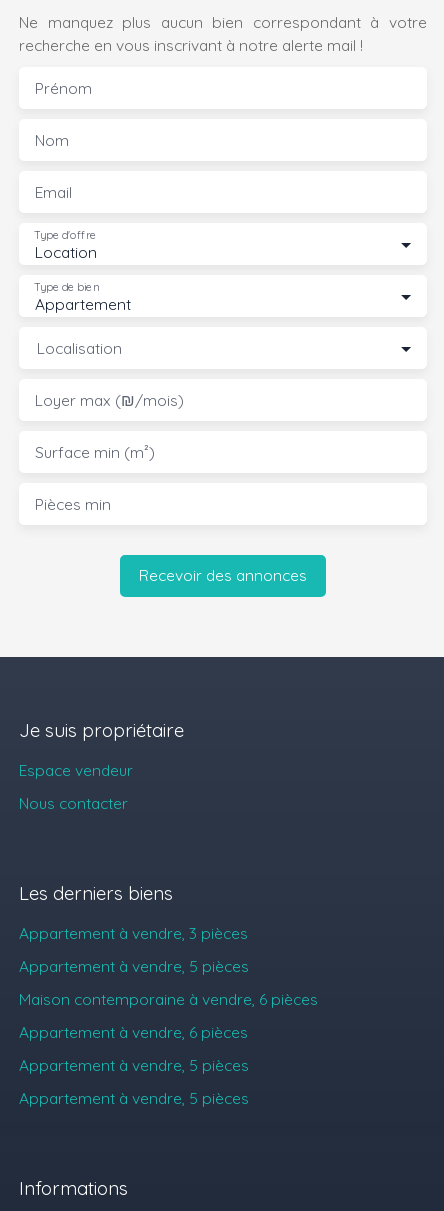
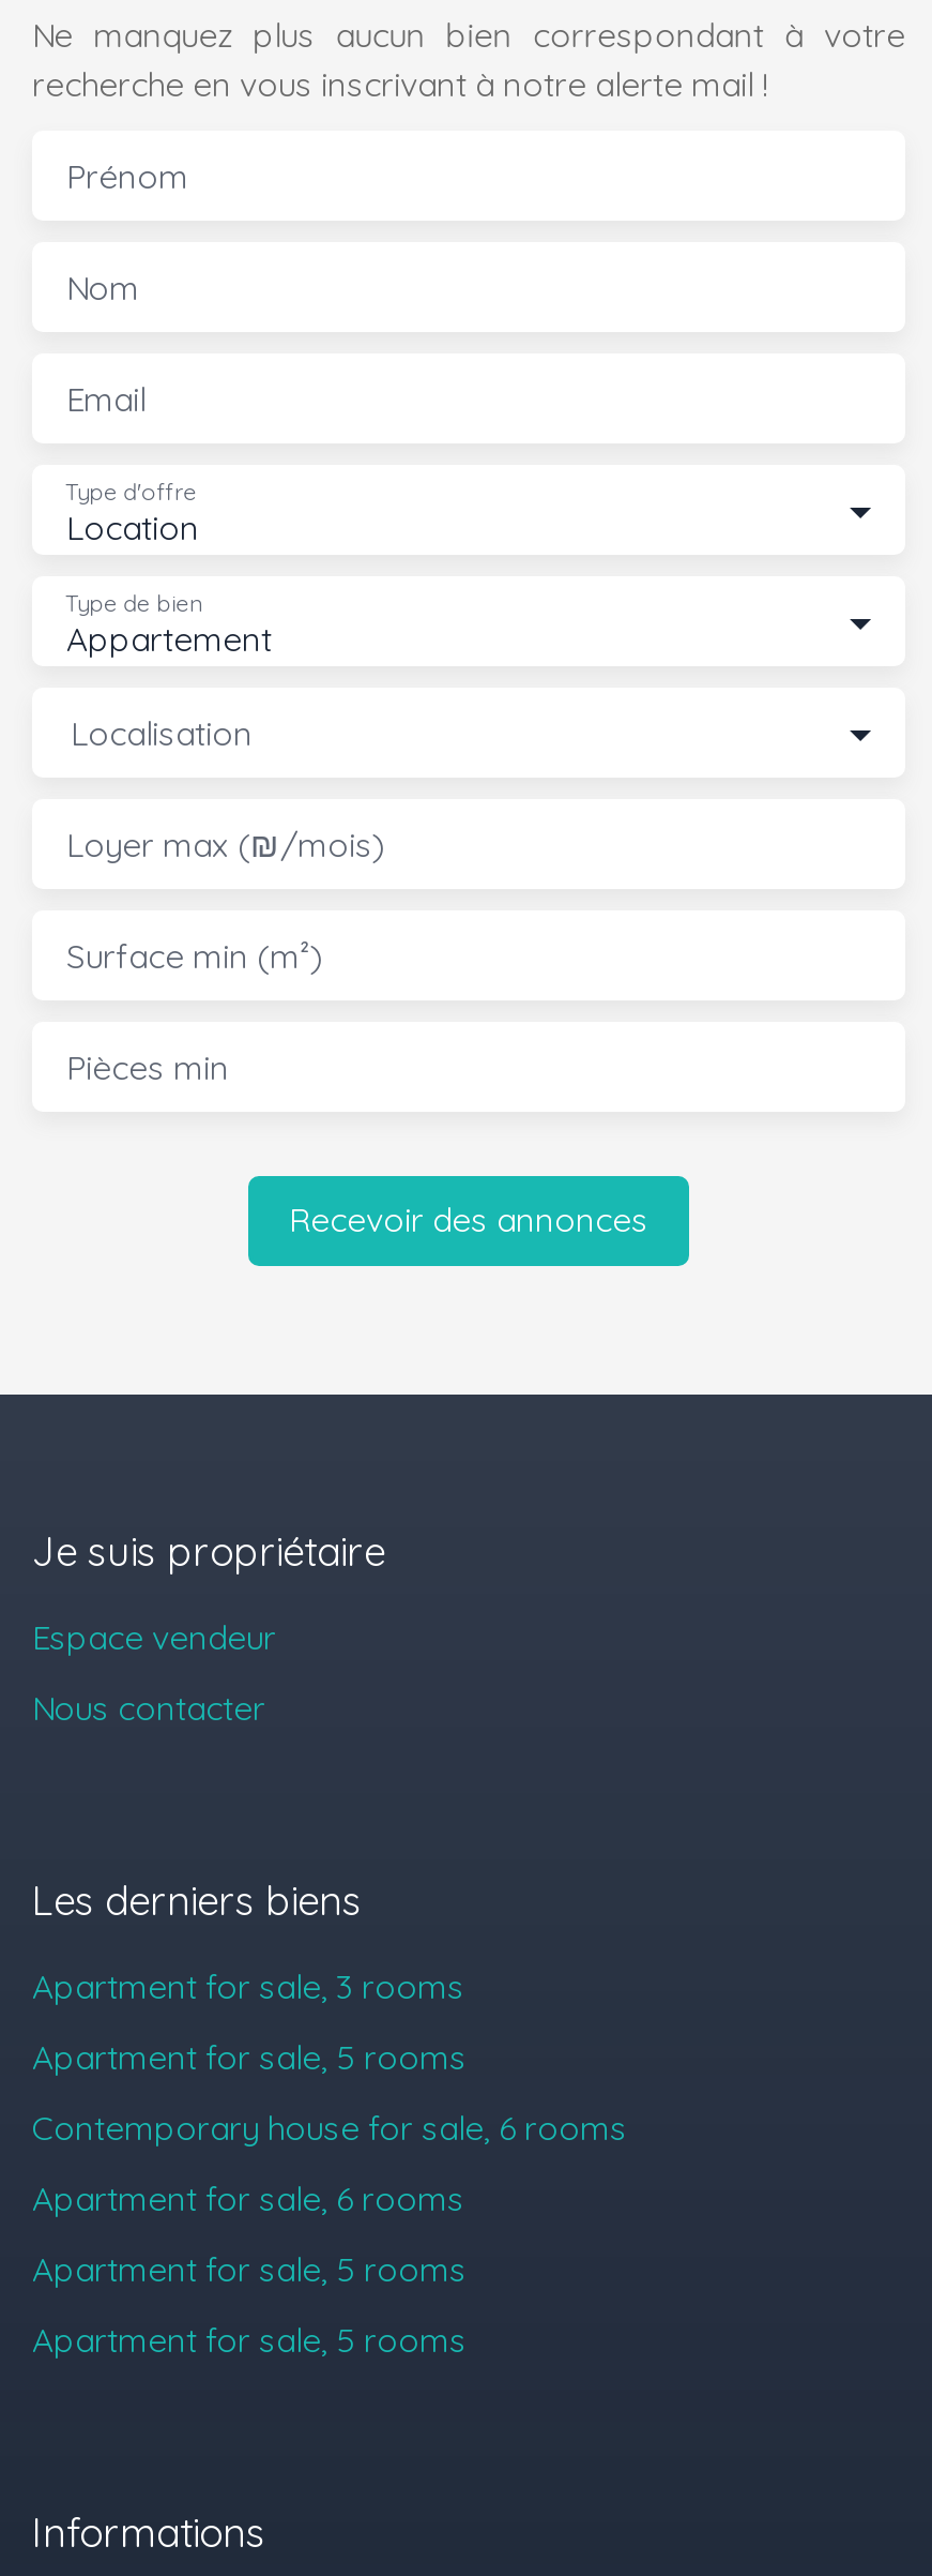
- Appartement à vendre, 3 pièces
+ Apartment for sale, 3 rooms

- Appartement à vendre, 5 pièces
+ Apartment for sale, 5 rooms

- Maison contemporaine à vendre, 6 pièces
+ Contemporary house for sale, 6 rooms

- Appartement à vendre, 6 pièces
+ Apartment for sale, 6 rooms

- Appartement à vendre, 5 pièces
+ Apartment for sale, 5 rooms

- Appartement à vendre, 5 pièces
+ Apartment for sale, 5 rooms
